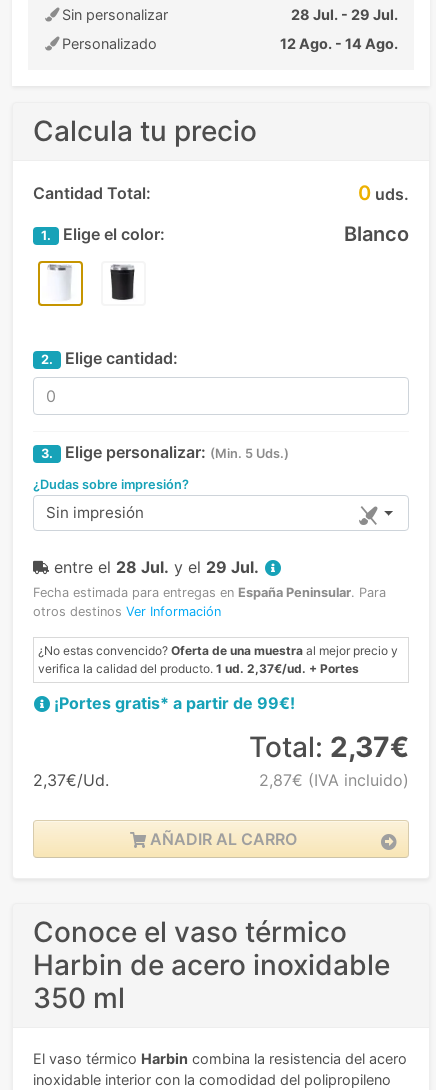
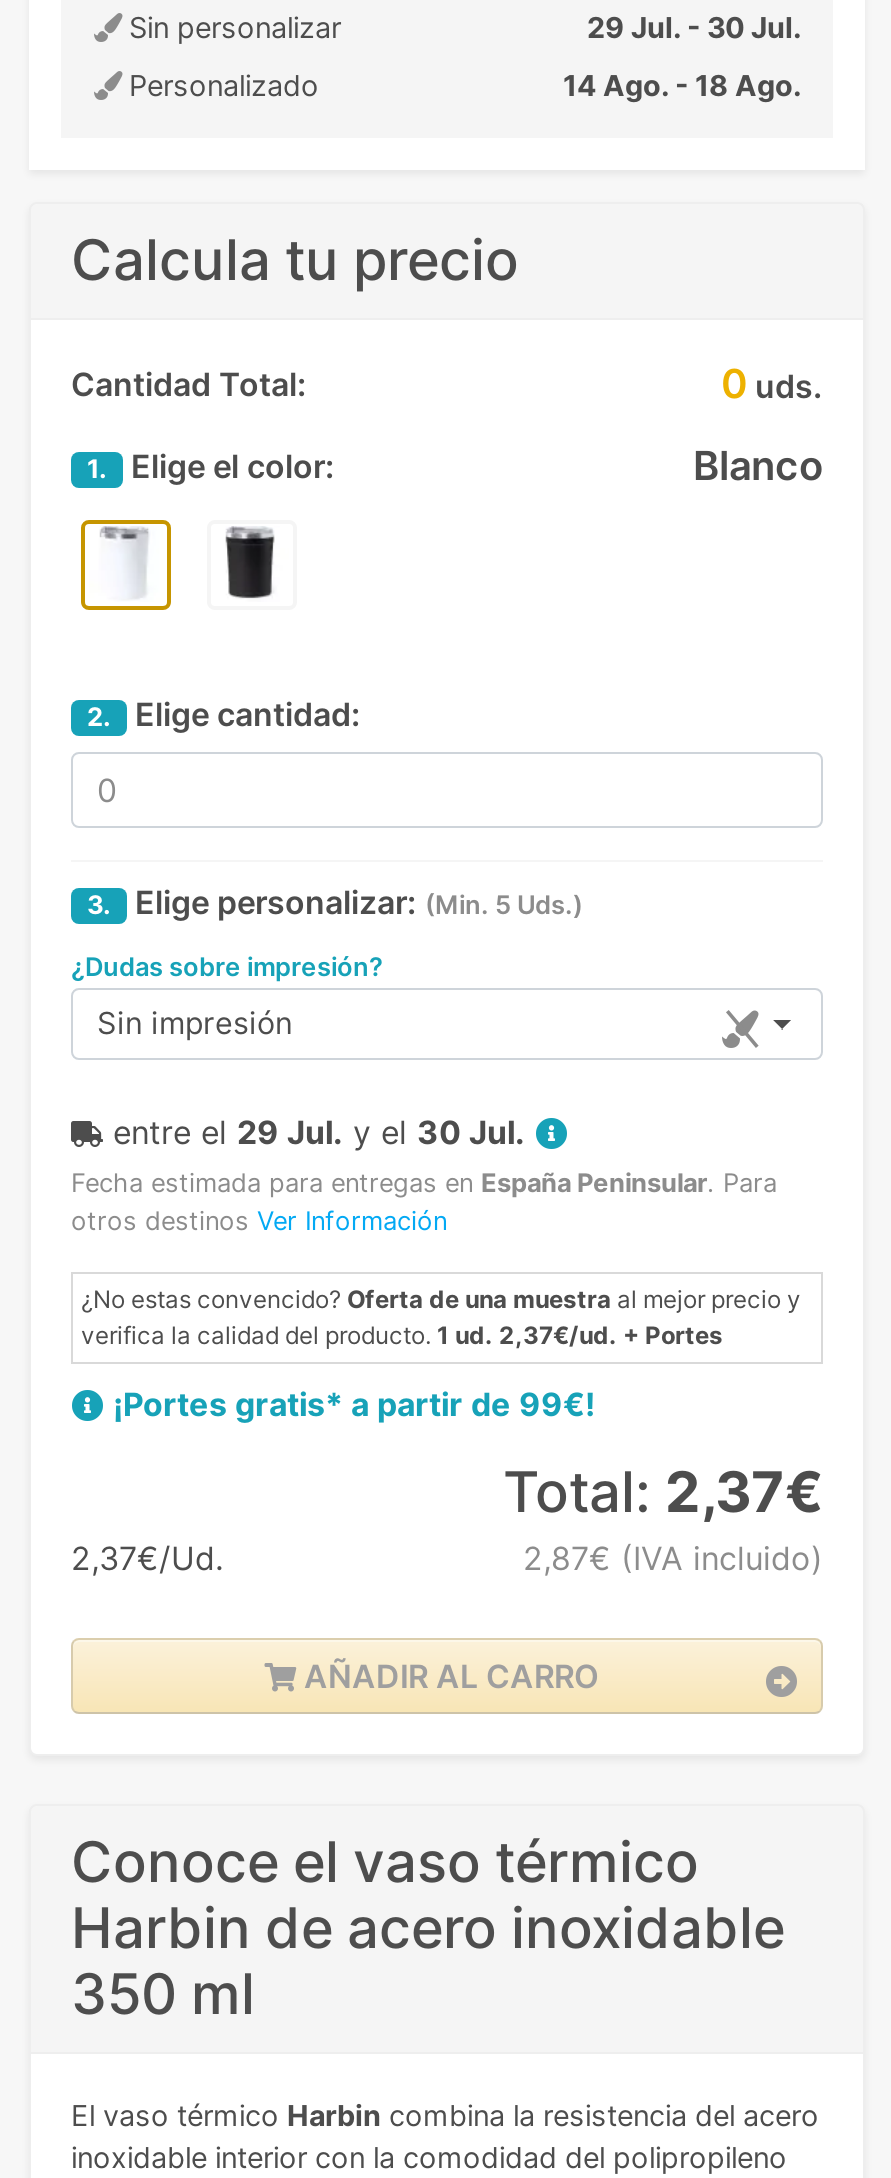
- 28 Jul. - 29 Jul.
+ 29 Jul. - 30 Jul.

- 12 Ago. - 14 Ago.
+ 14 Ago. - 18 Ago.

- entre el 28 Jul. y el 29 Jul.
+ entre el 29 Jul. y el 30 Jul.
